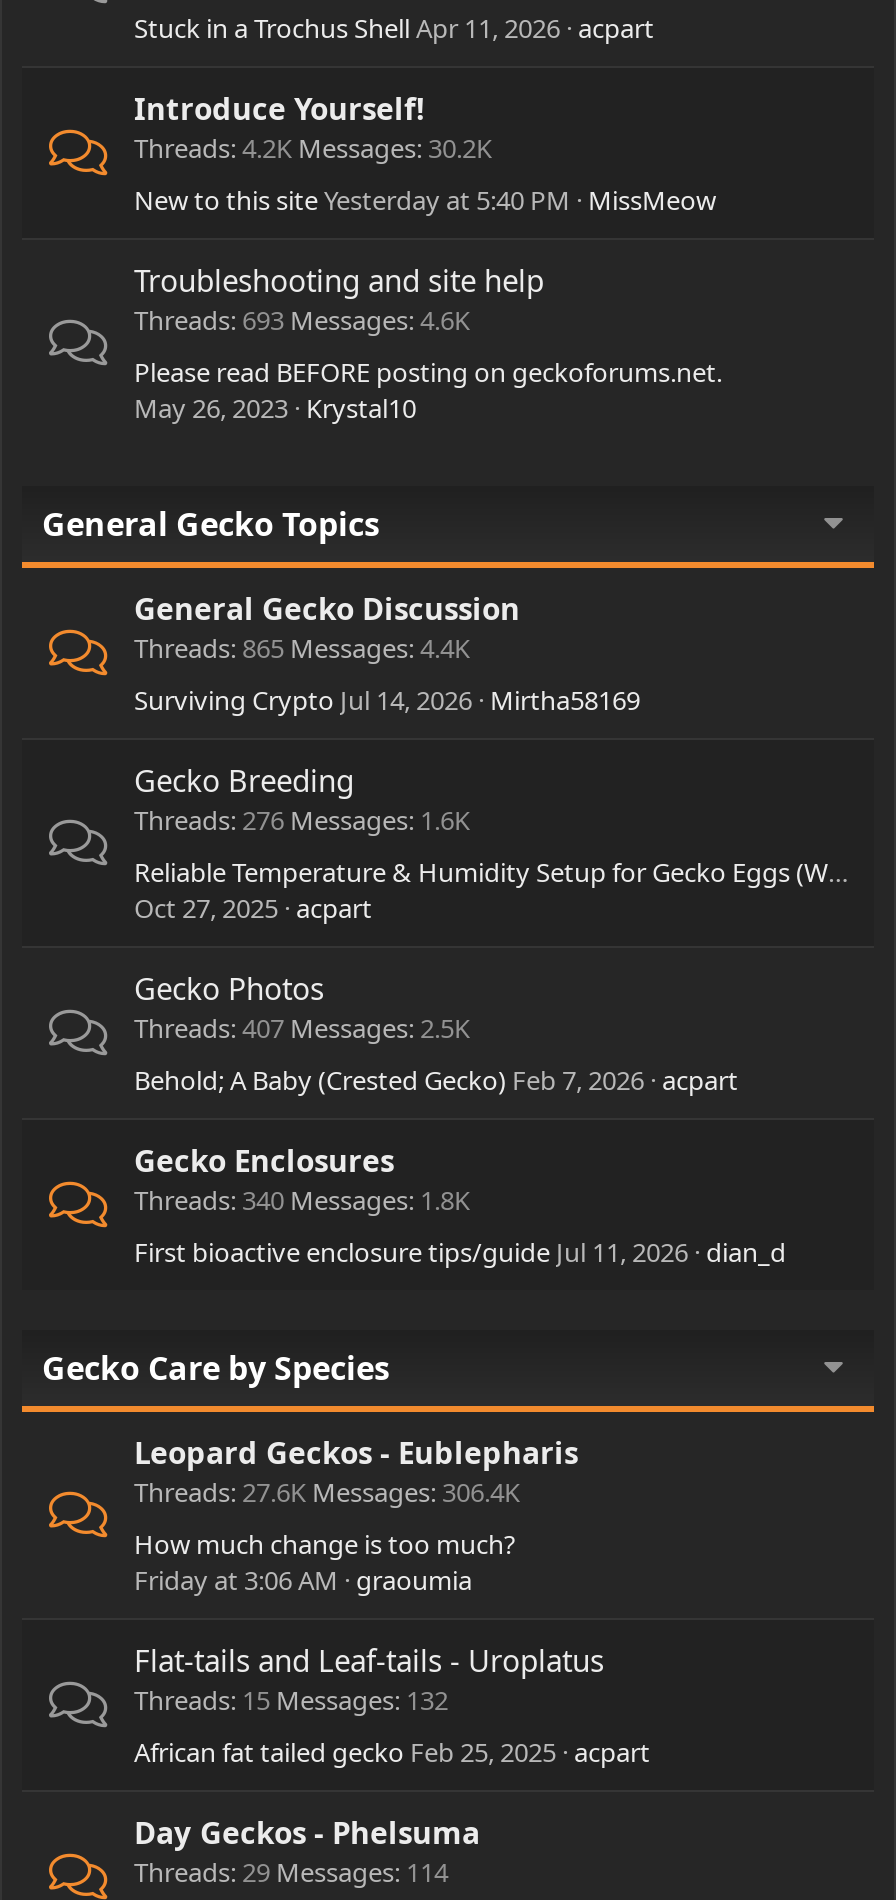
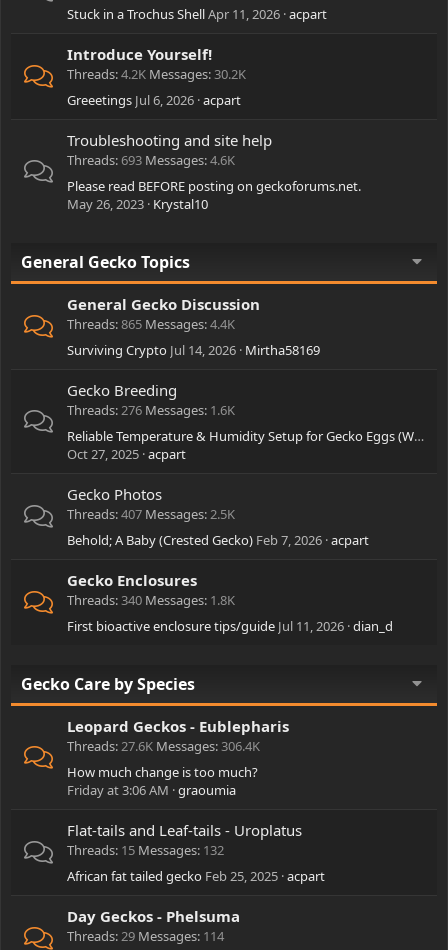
- New to this site Yesterday at 5:40 PM MissMeow
+ Greeetings Jul 6, 2026 acpart
